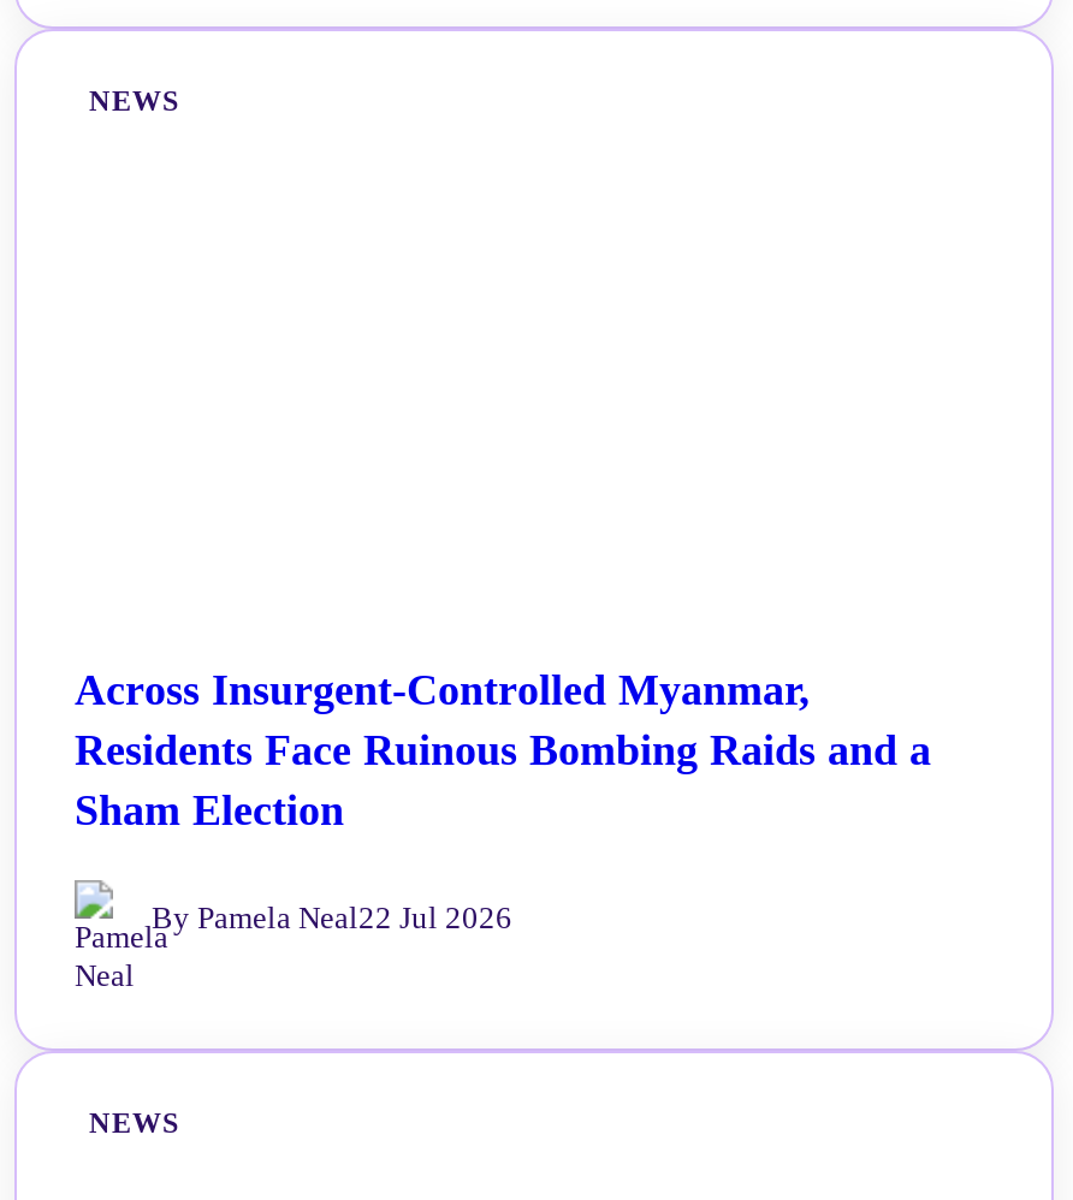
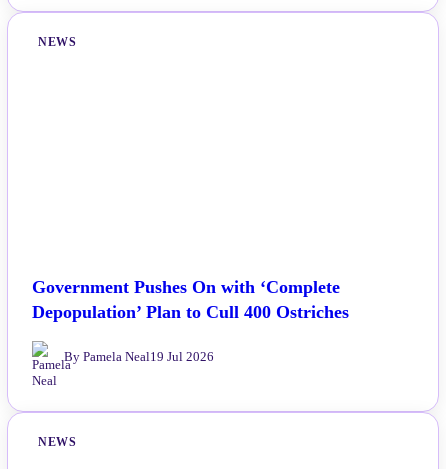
- Across Insurgent-Controlled Myanmar,
- Residents Face Ruinous Bombing Raids and a
- Sham Election
+ Government Pushes On with ‘Complete
+ Depopulation’ Plan to Cull 400 Ostriches

- By Pamela Neal22 Jul 2026
+ By Pamela Neal19 Jul 2026
